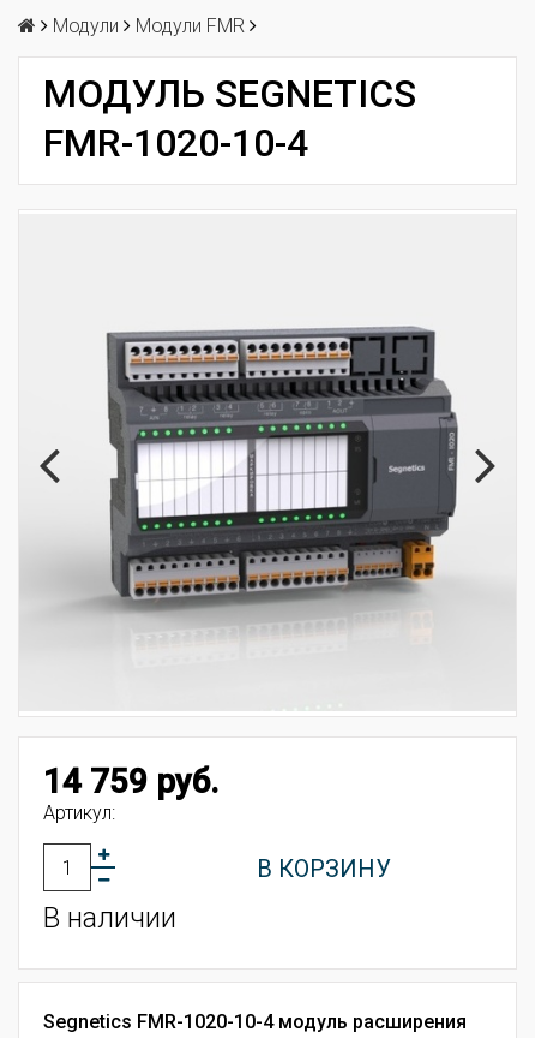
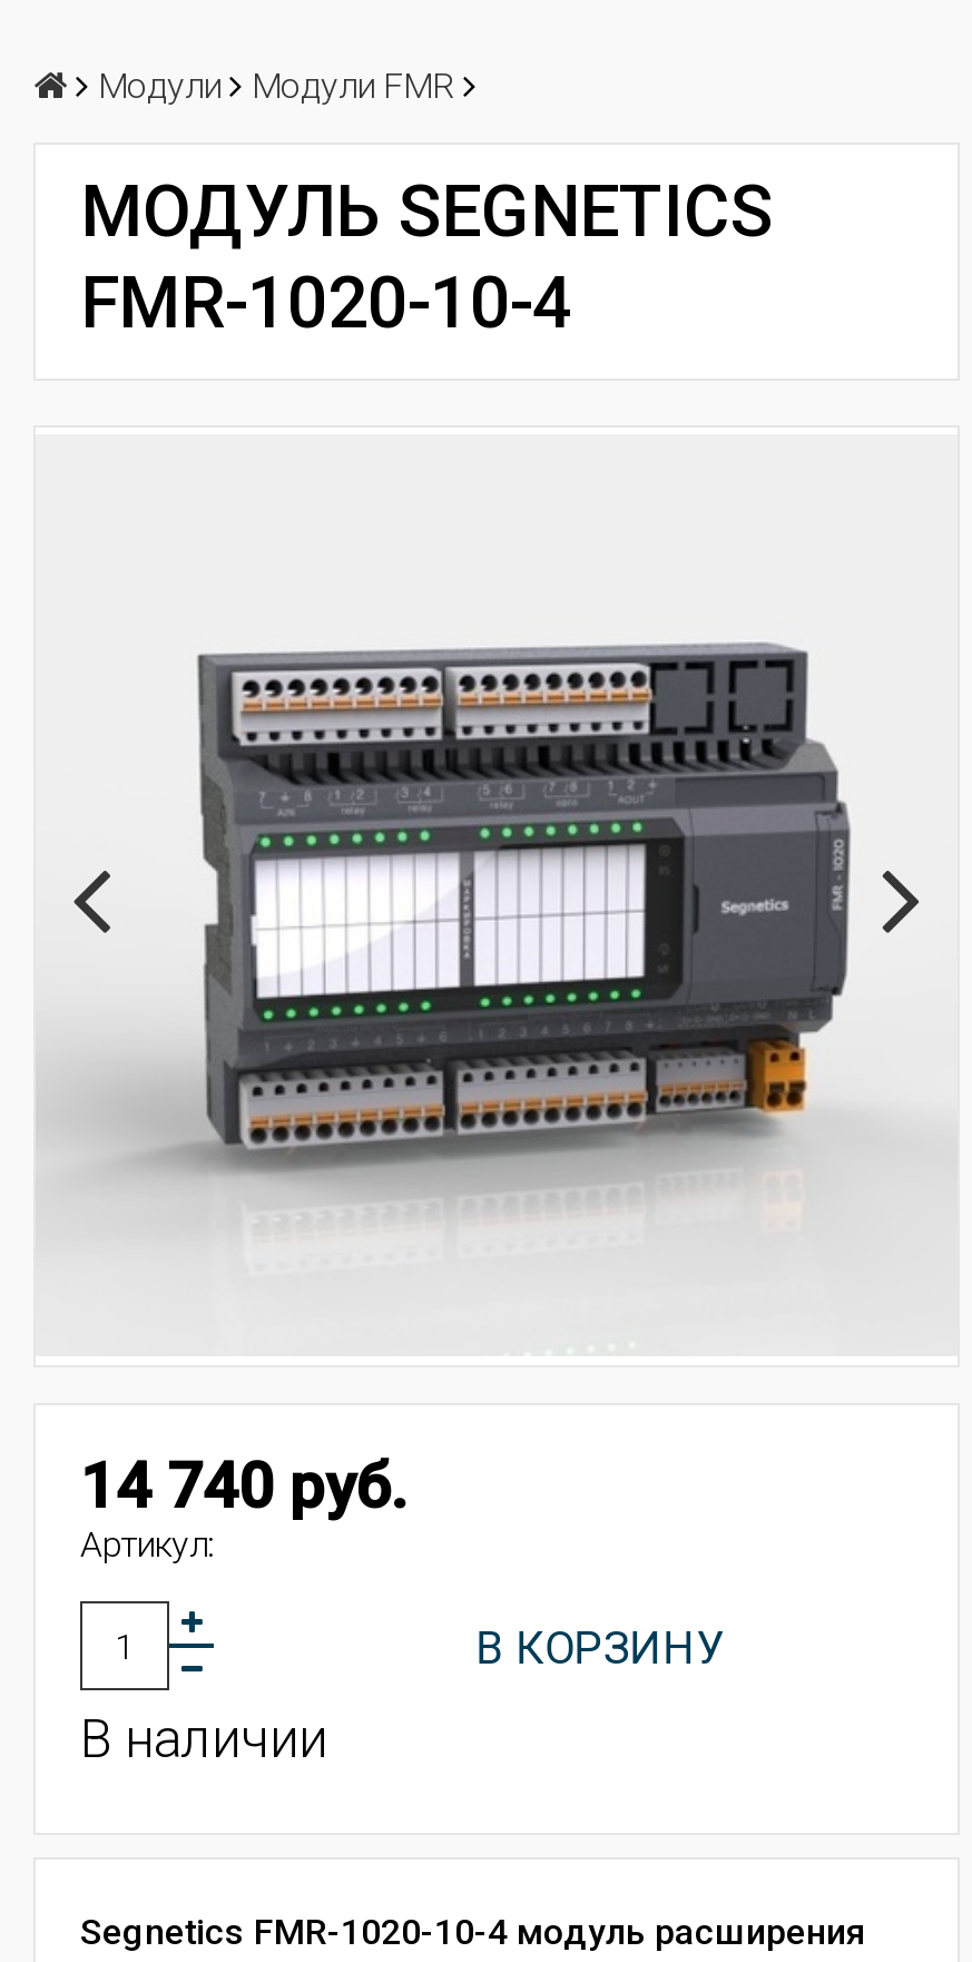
- 14 759 руб.
+ 14 740 руб.
